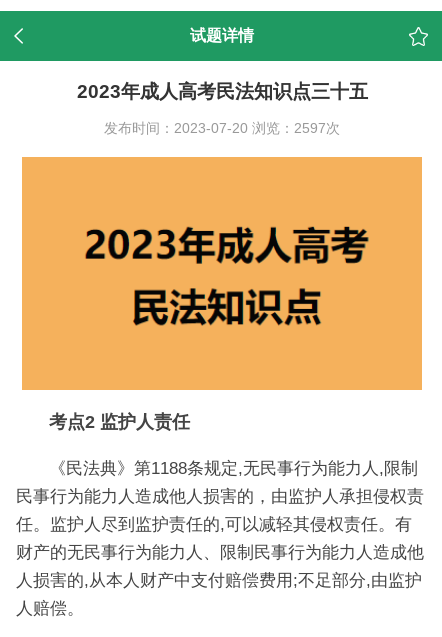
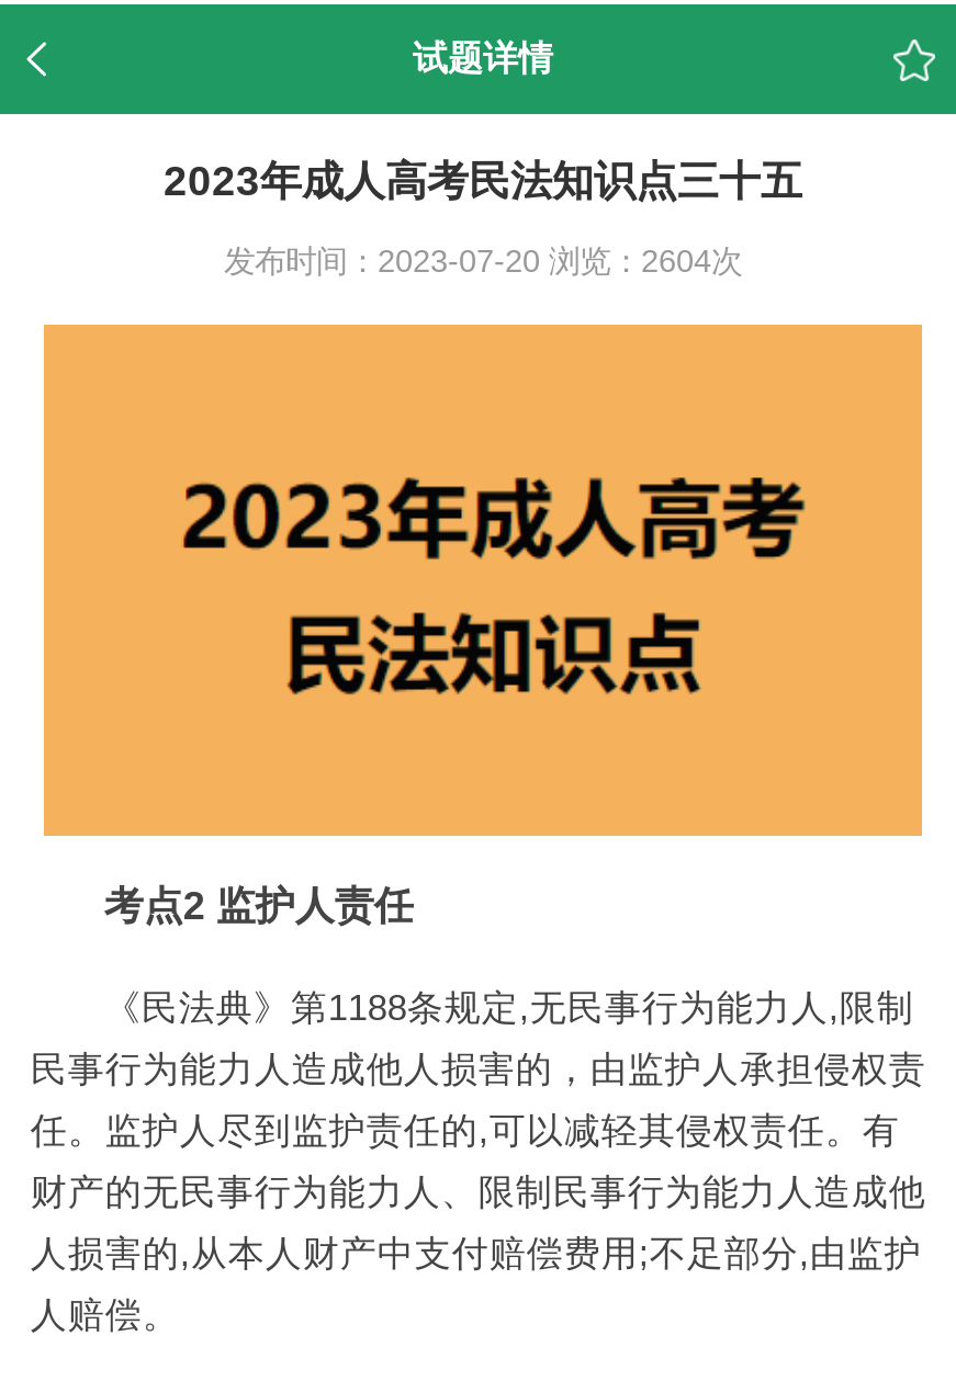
- 发布时间：2023-07-20 浏览：2597次
+ 发布时间：2023-07-20 浏览：2604次
